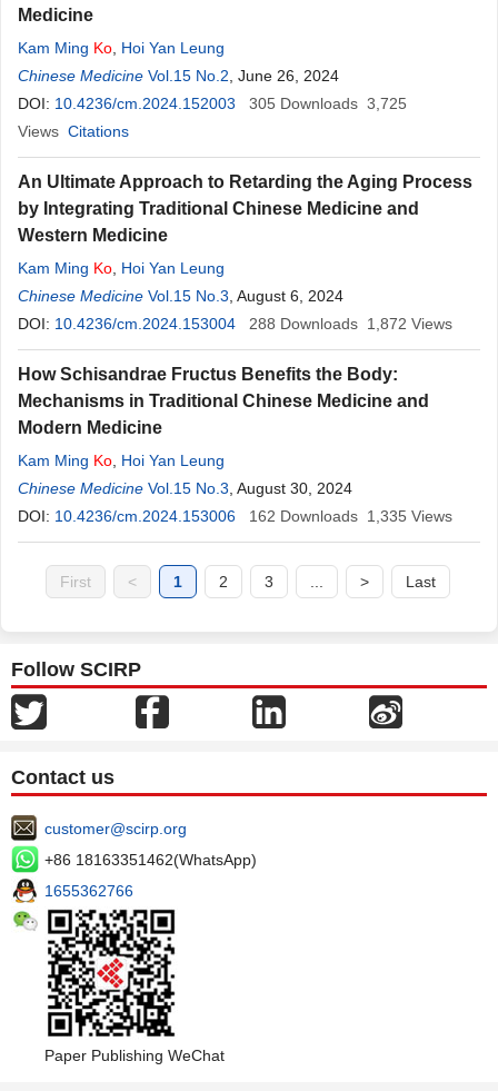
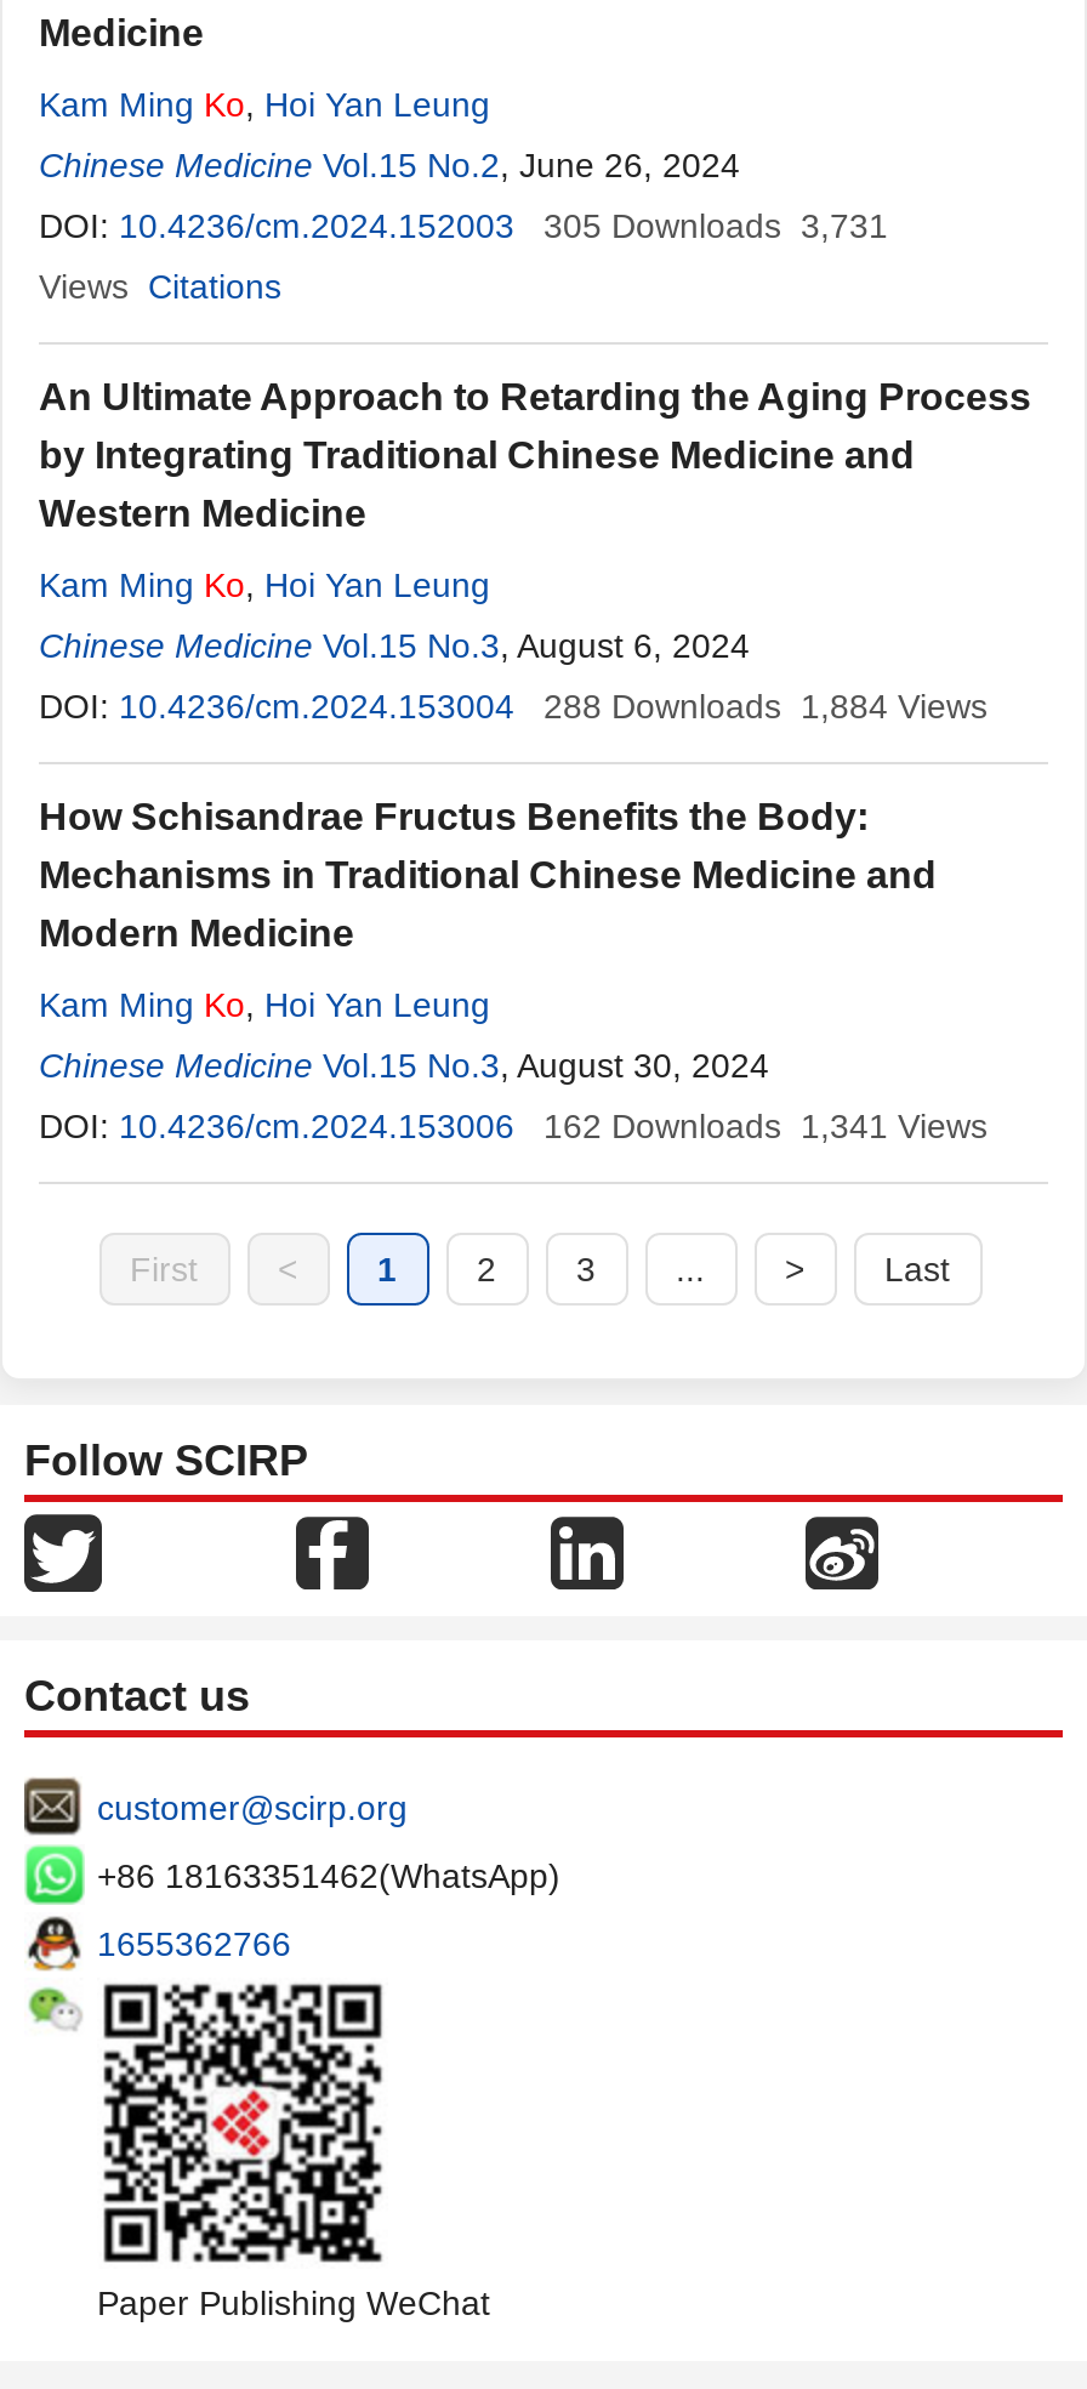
- DOI: 10.4236/cm.2024.152003 305 Downloads 3,725
+ DOI: 10.4236/cm.2024.152003 305 Downloads 3,731

- 288 Downloads 1,872 Views
+ 288 Downloads 1,884 Views

- 162 Downloads 1,335 Views
+ 162 Downloads 1,341 Views
